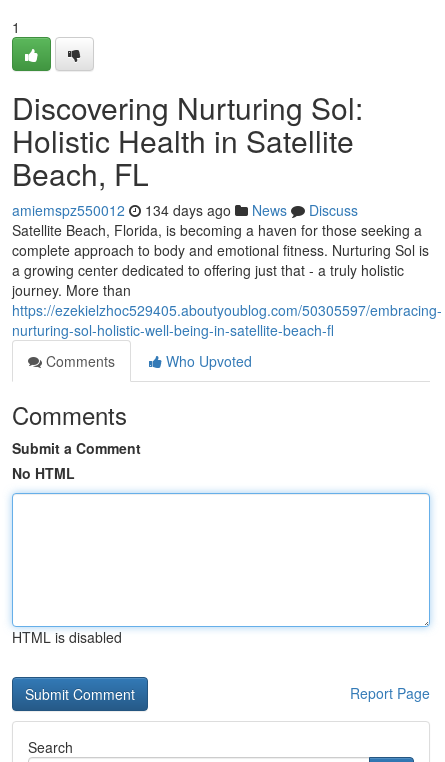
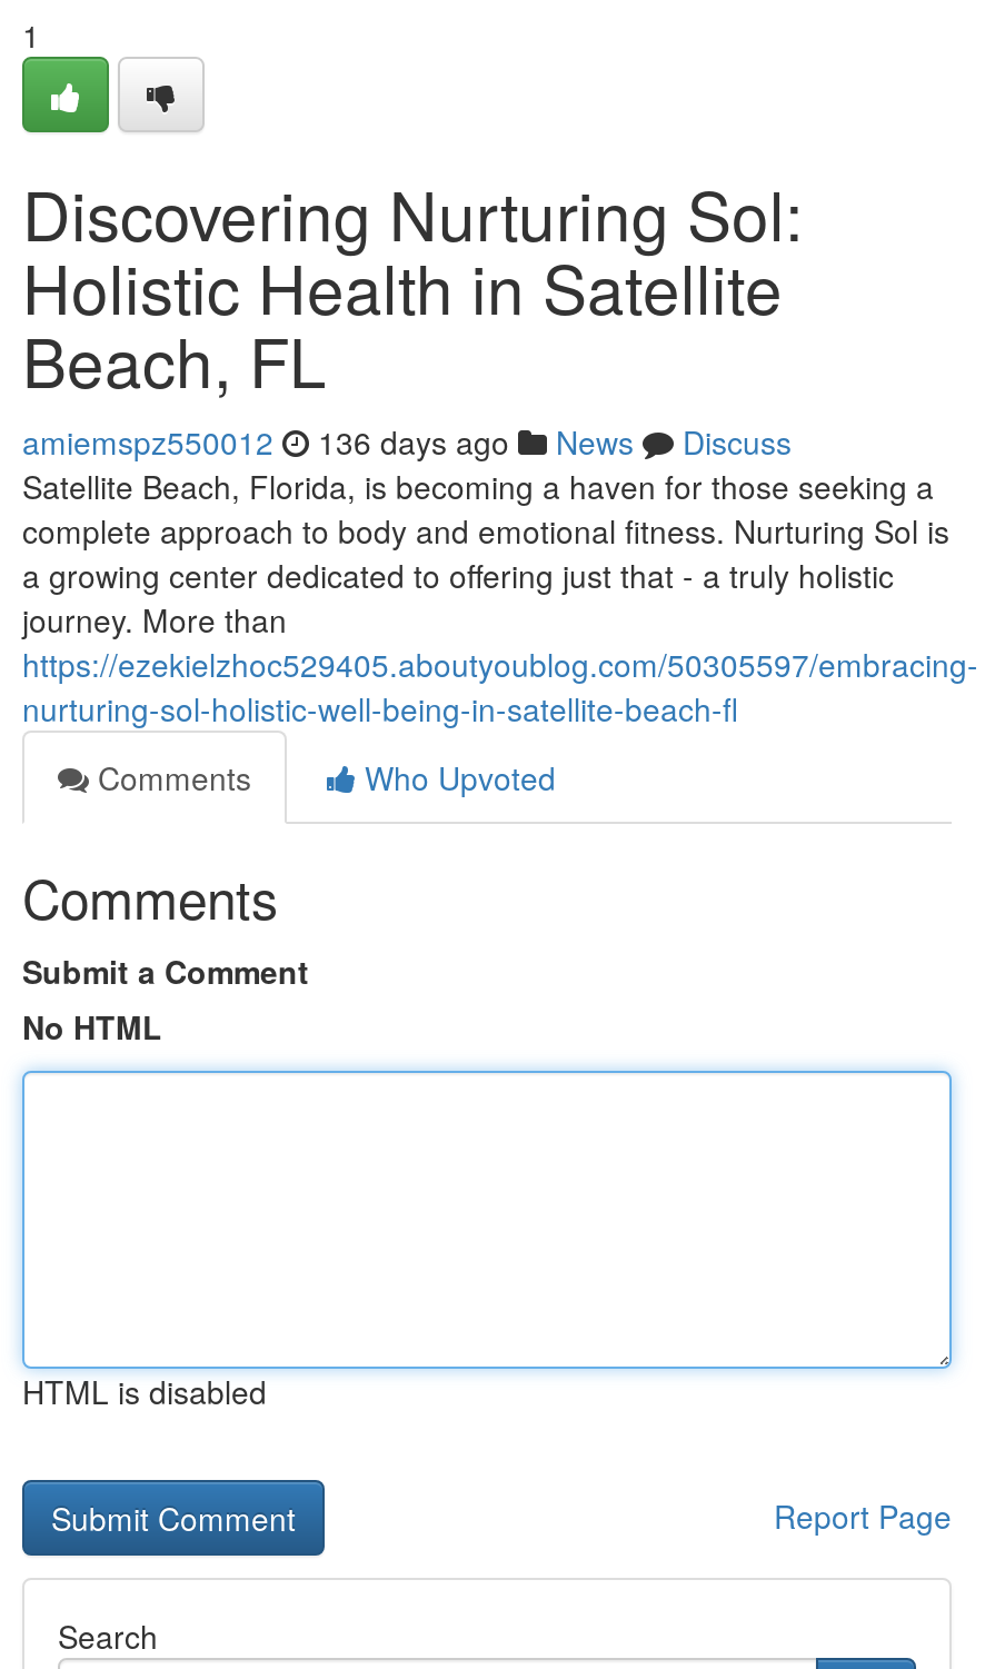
- amiemspz550012 134 days ago News Discuss
+ amiemspz550012 136 days ago News Discuss
